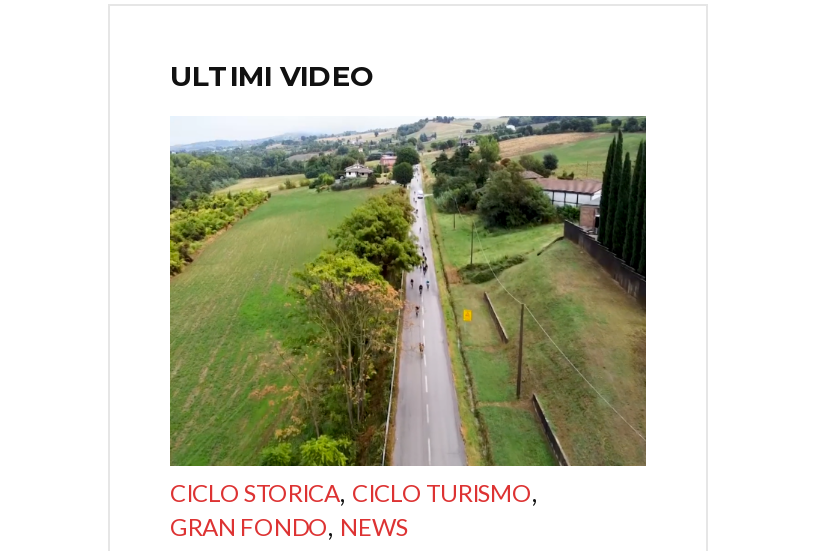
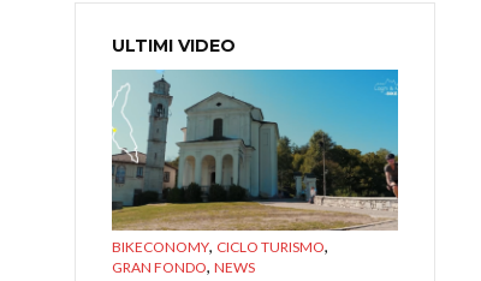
- [image]
- CICLO STORICA, CICLO TURISMO,
+ [image]
+ BIKECONOMY, CICLO TURISMO,
